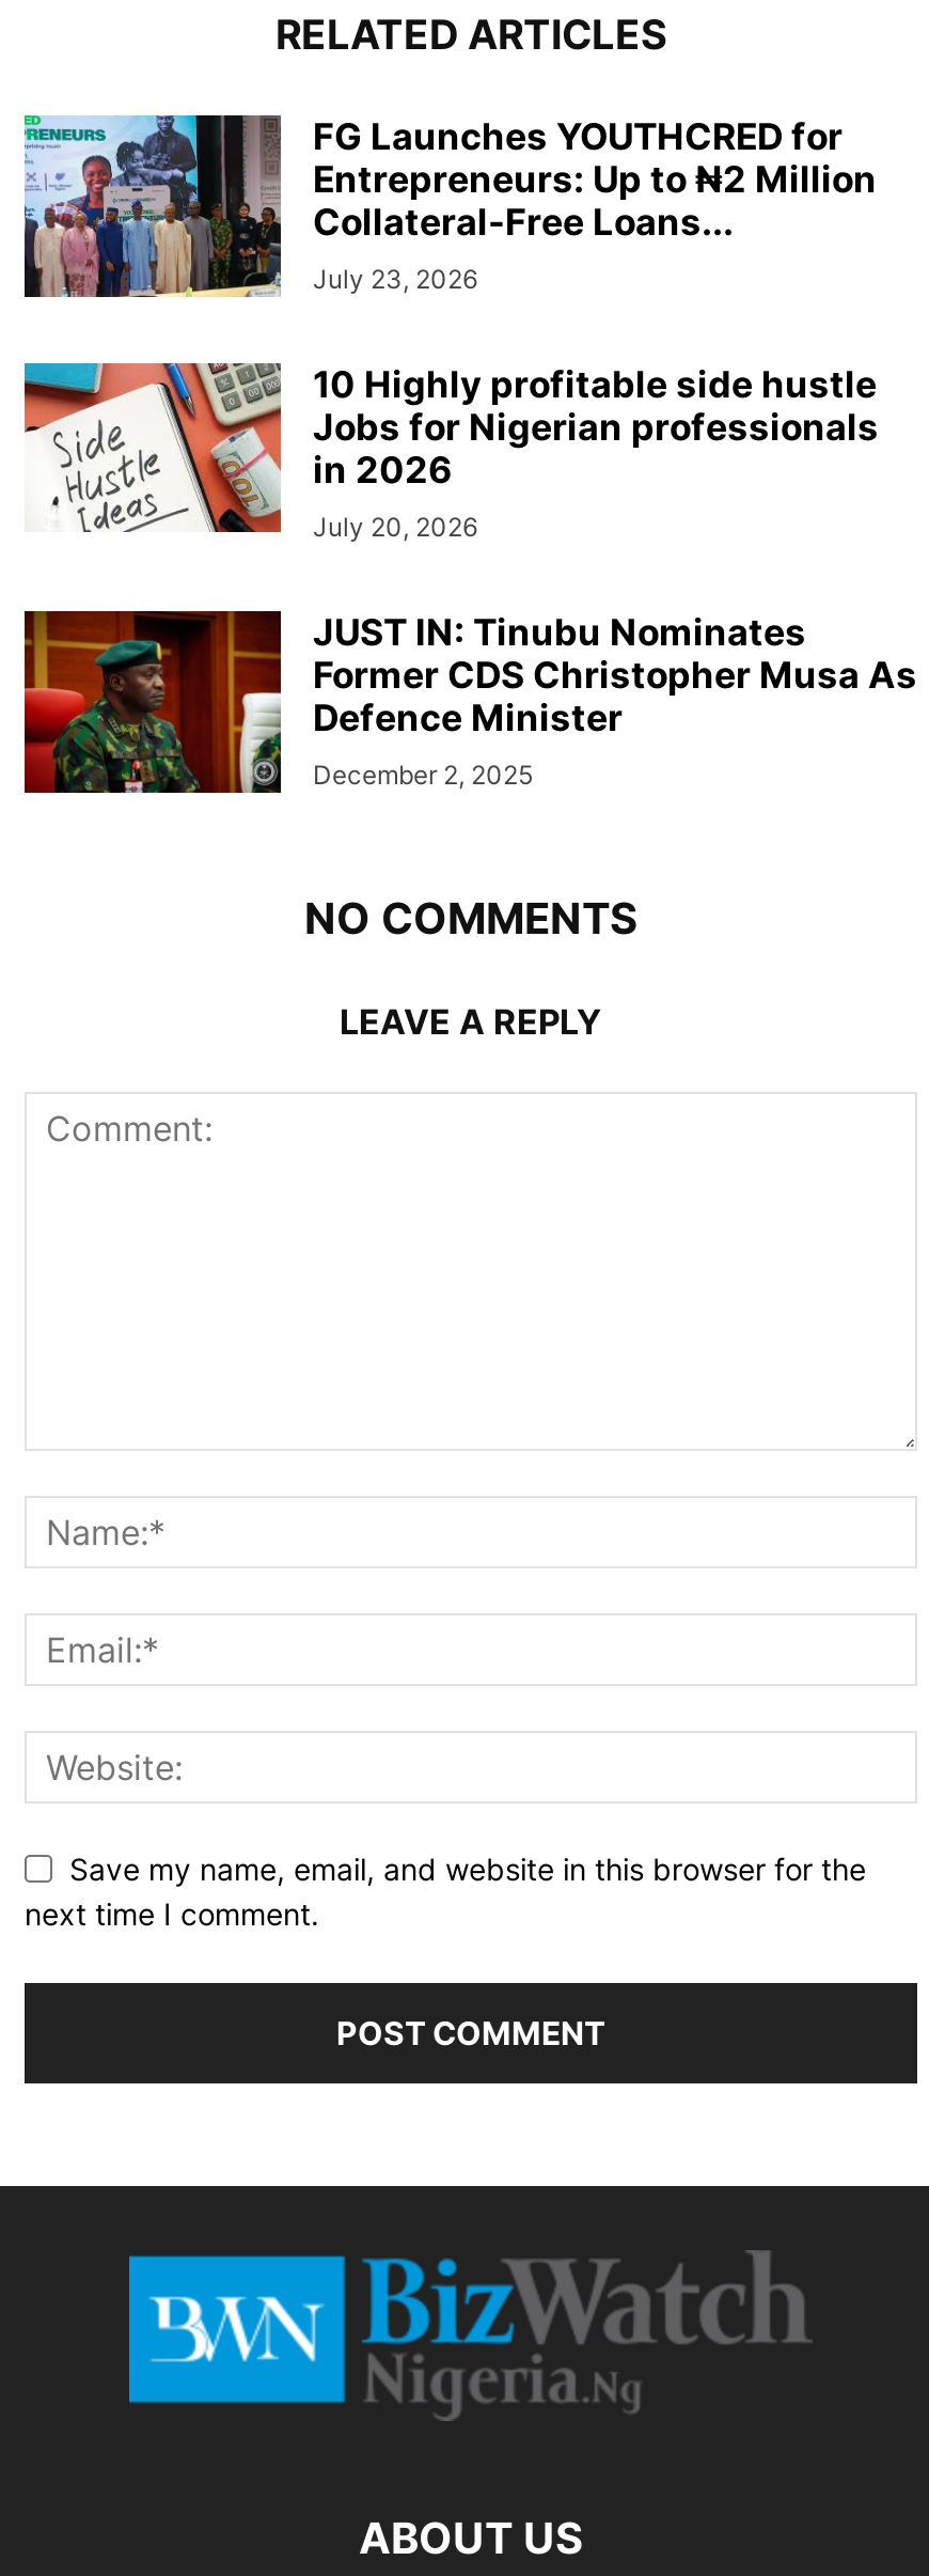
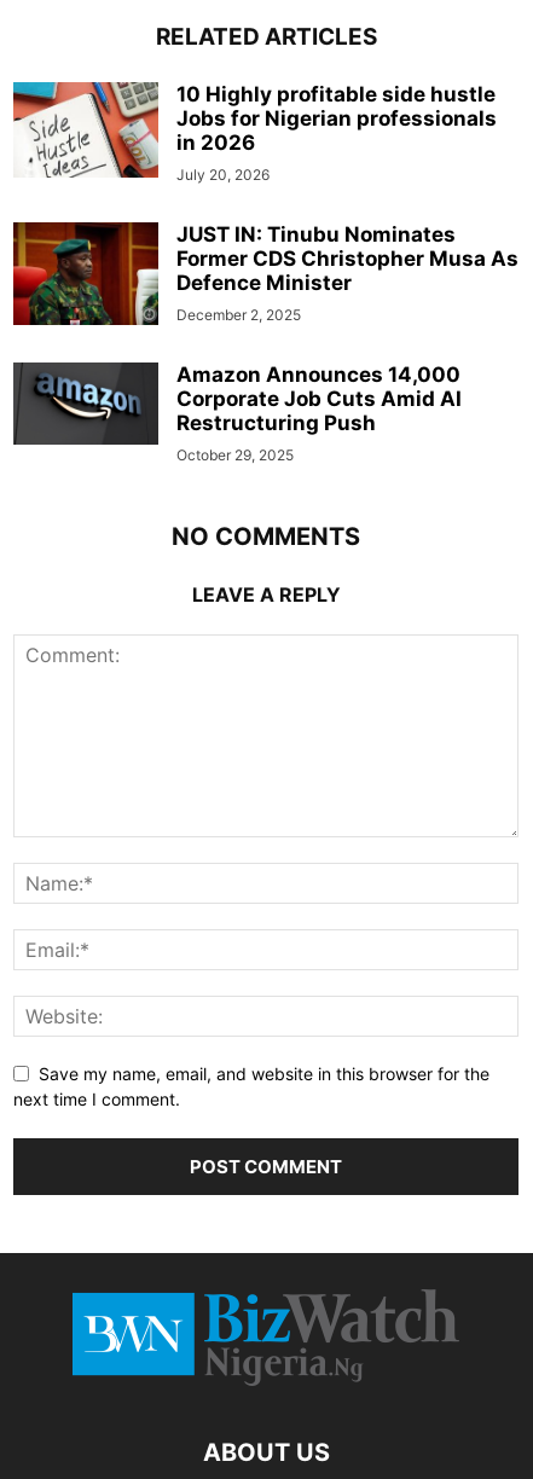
- [image]
- FG Launches YOUTHCRED for
- Entrepreneurs: Up to ₦2 Million
- Collateral-Free Loans...
- July 23, 2026

moved up: [image] | 10 Highly profitable side hustle | Jobs for Nigerian professionals | ... | Defence Minister | December 2, 2025

+ [image]
+ Amazon Announces 14,000
+ Corporate Job Cuts Amid AI
+ Restructuring Push
+ October 29, 2025
